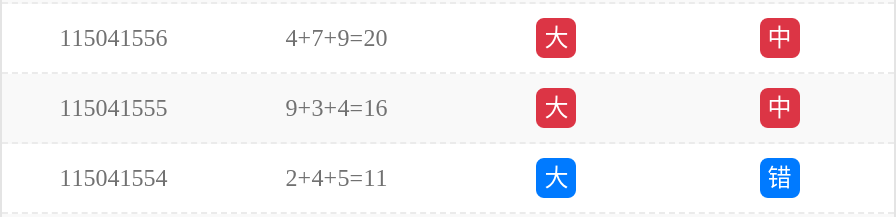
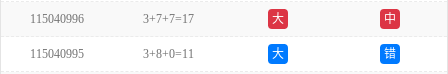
- 115041556
+ 115040996

- 4+7+9=20
+ 3+7+7=17

- 115041555
- 9+3+4=16
- 大
- 中
- 115041554
- 2+4+5=11
+ 115040995
+ 3+8+0=11
